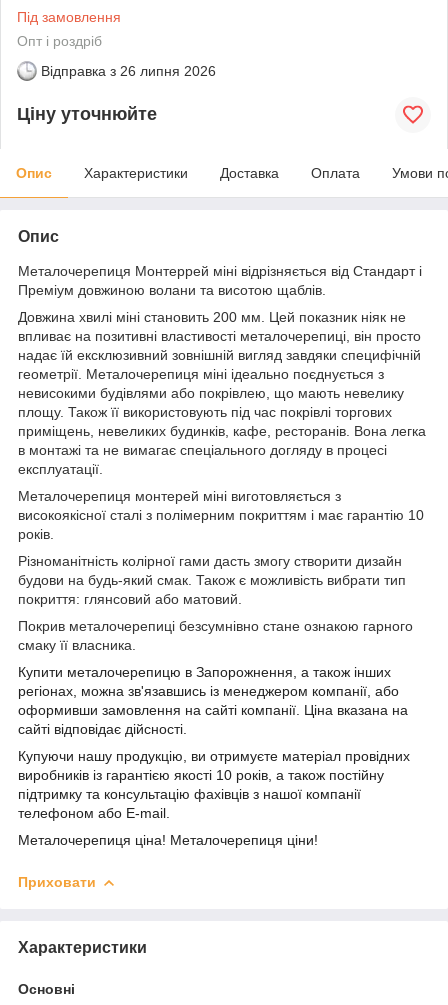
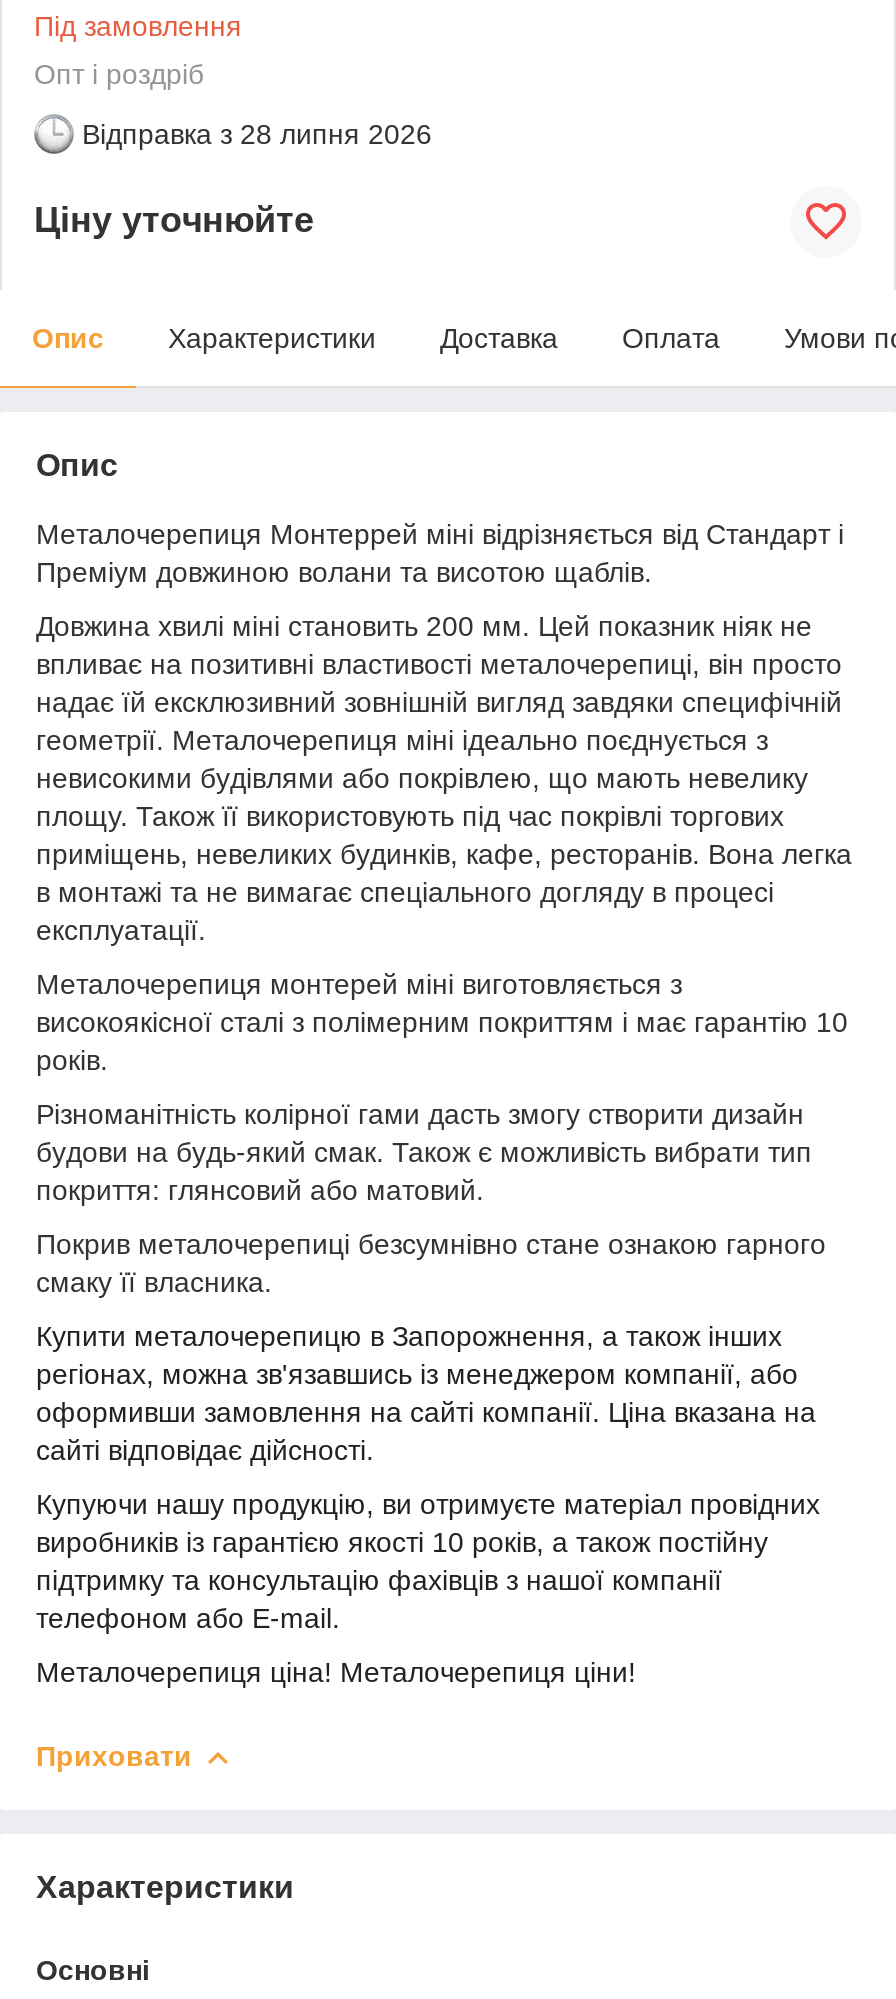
- Відправка з 26 липня 2026
+ Відправка з 28 липня 2026
